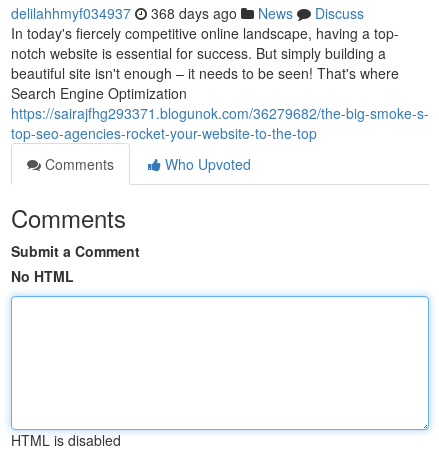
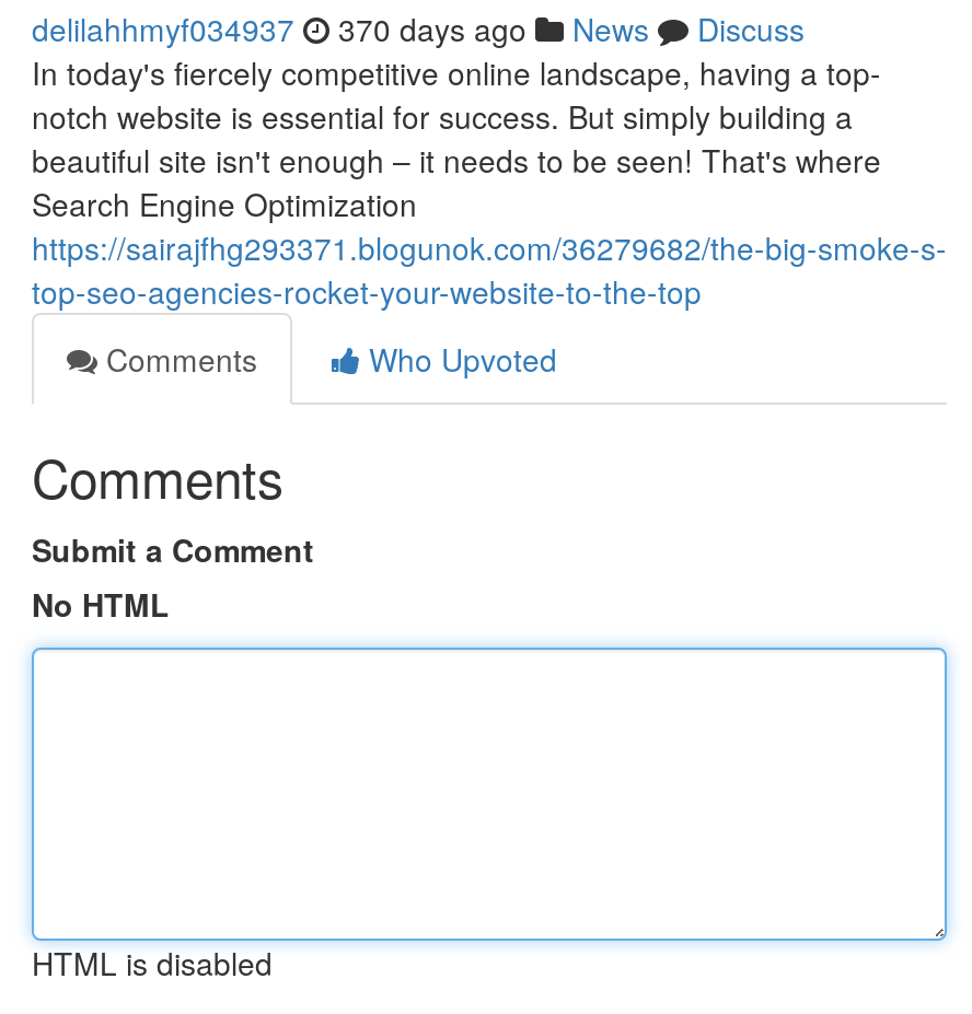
- delilahhmyf034937 368 days ago News Discuss
+ delilahhmyf034937 370 days ago News Discuss
